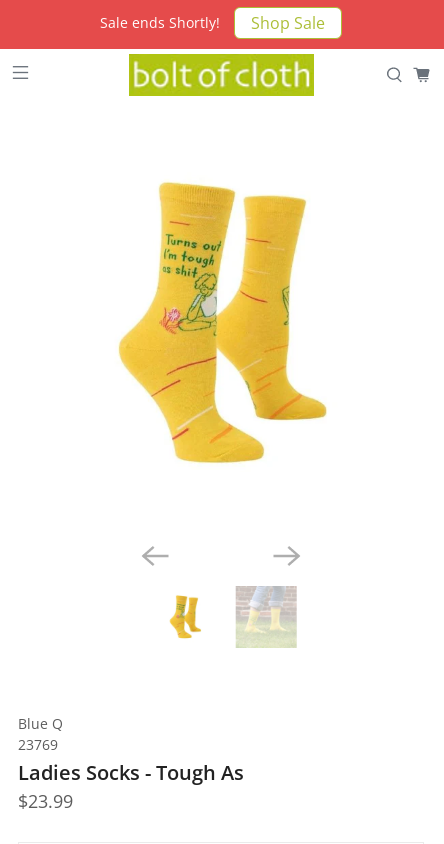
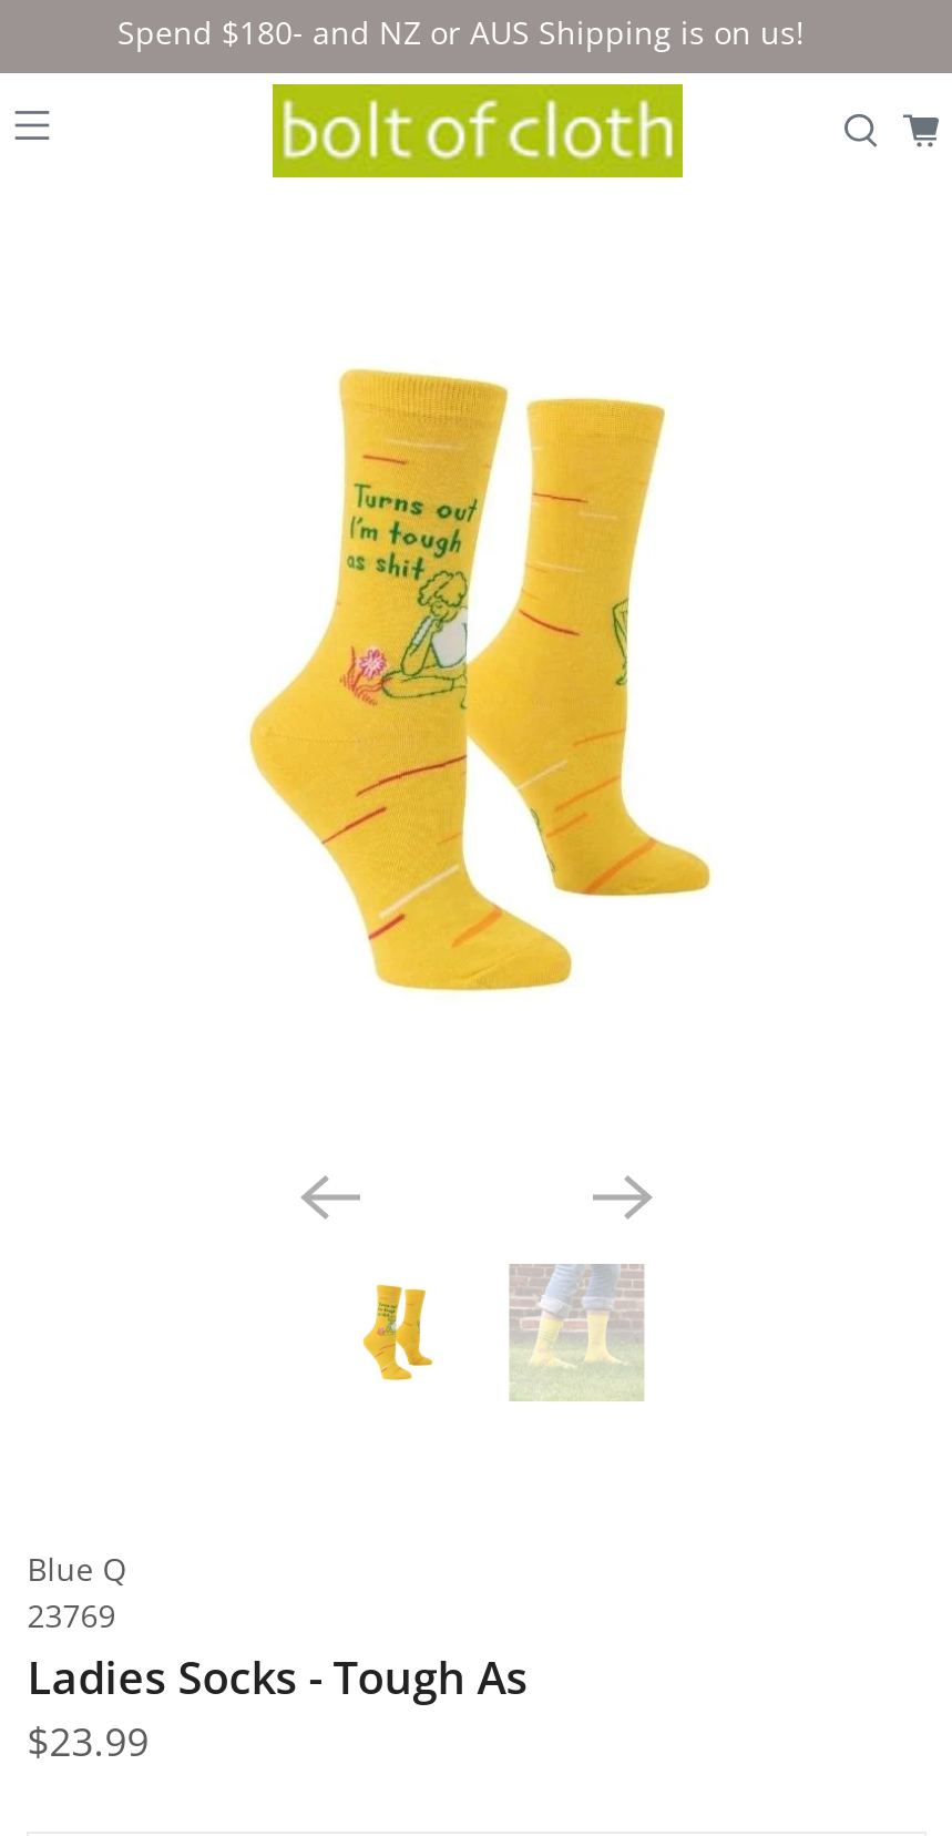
- Sale ends Shortly!
- Shop Sale
+ Spend $180- and NZ or AUS Shipping is on us!
